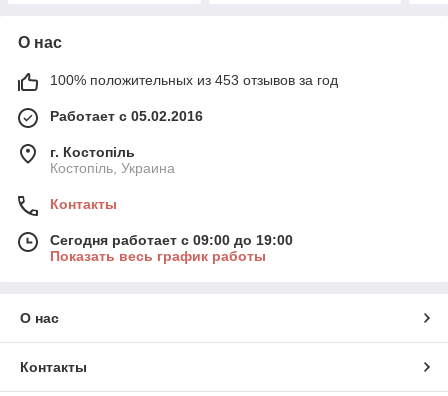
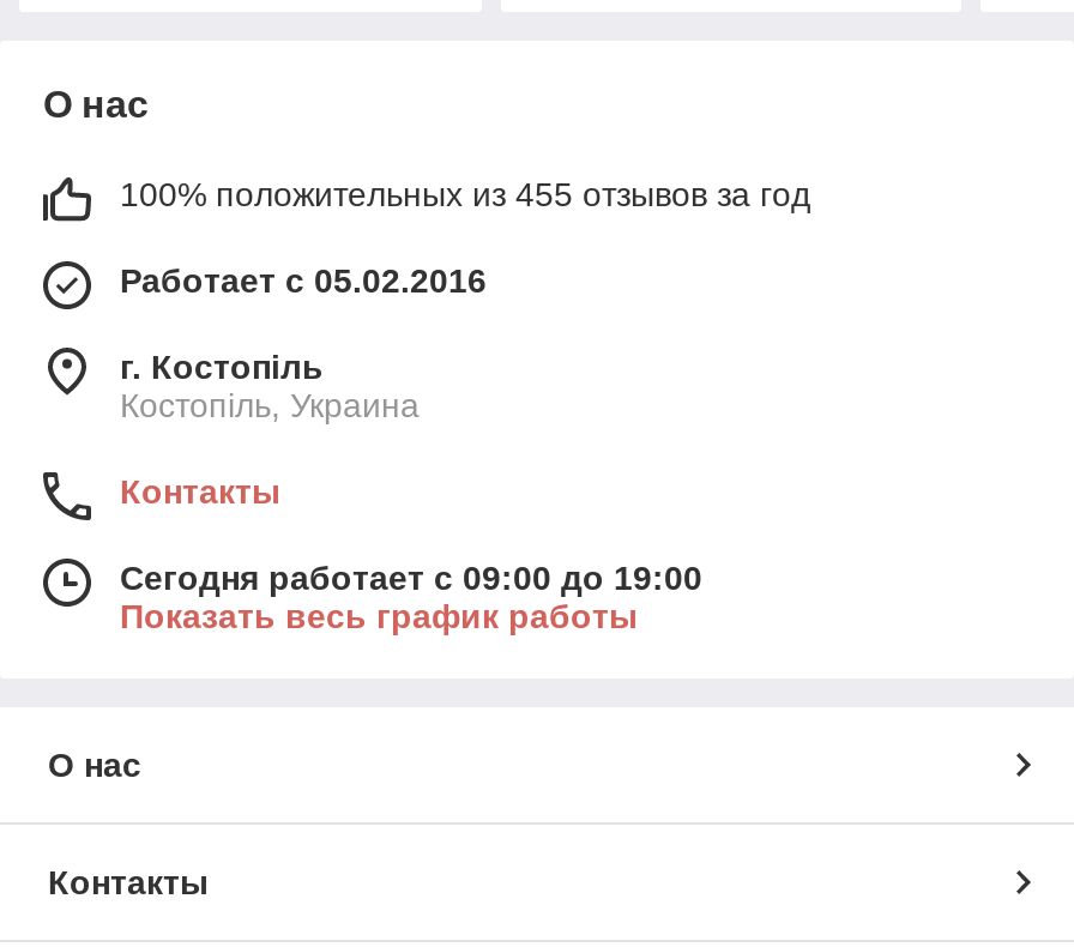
- 100% положительных из 453 отзывов за год
+ 100% положительных из 455 отзывов за год
